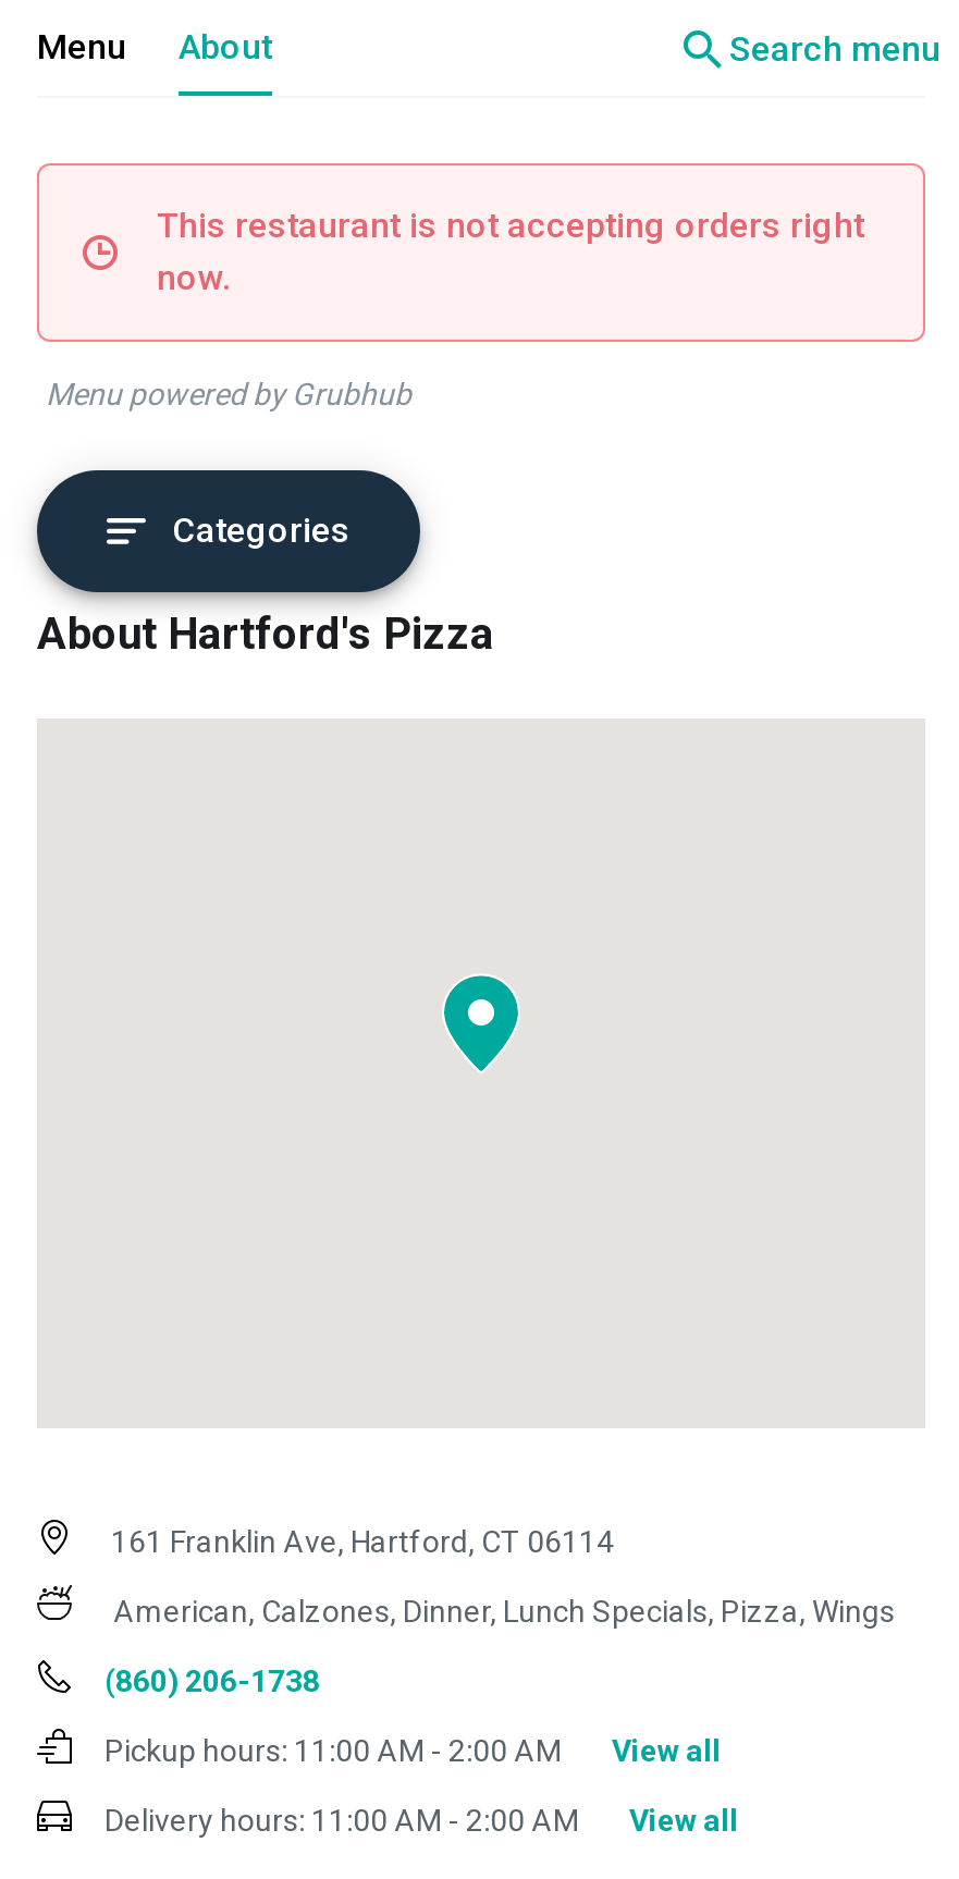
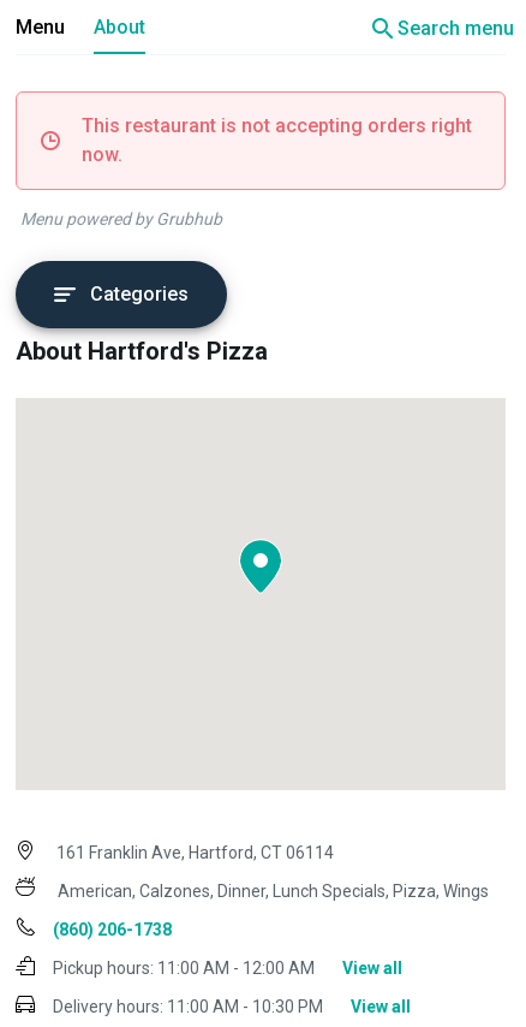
- Pickup hours: 11:00 AM - 2:00 AM
+ Pickup hours: 11:00 AM - 12:00 AM

- Delivery hours: 11:00 AM - 2:00 AM
+ Delivery hours: 11:00 AM - 10:30 PM
